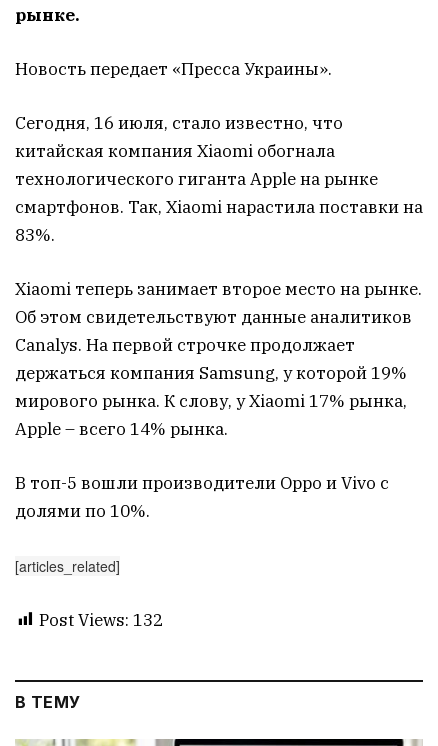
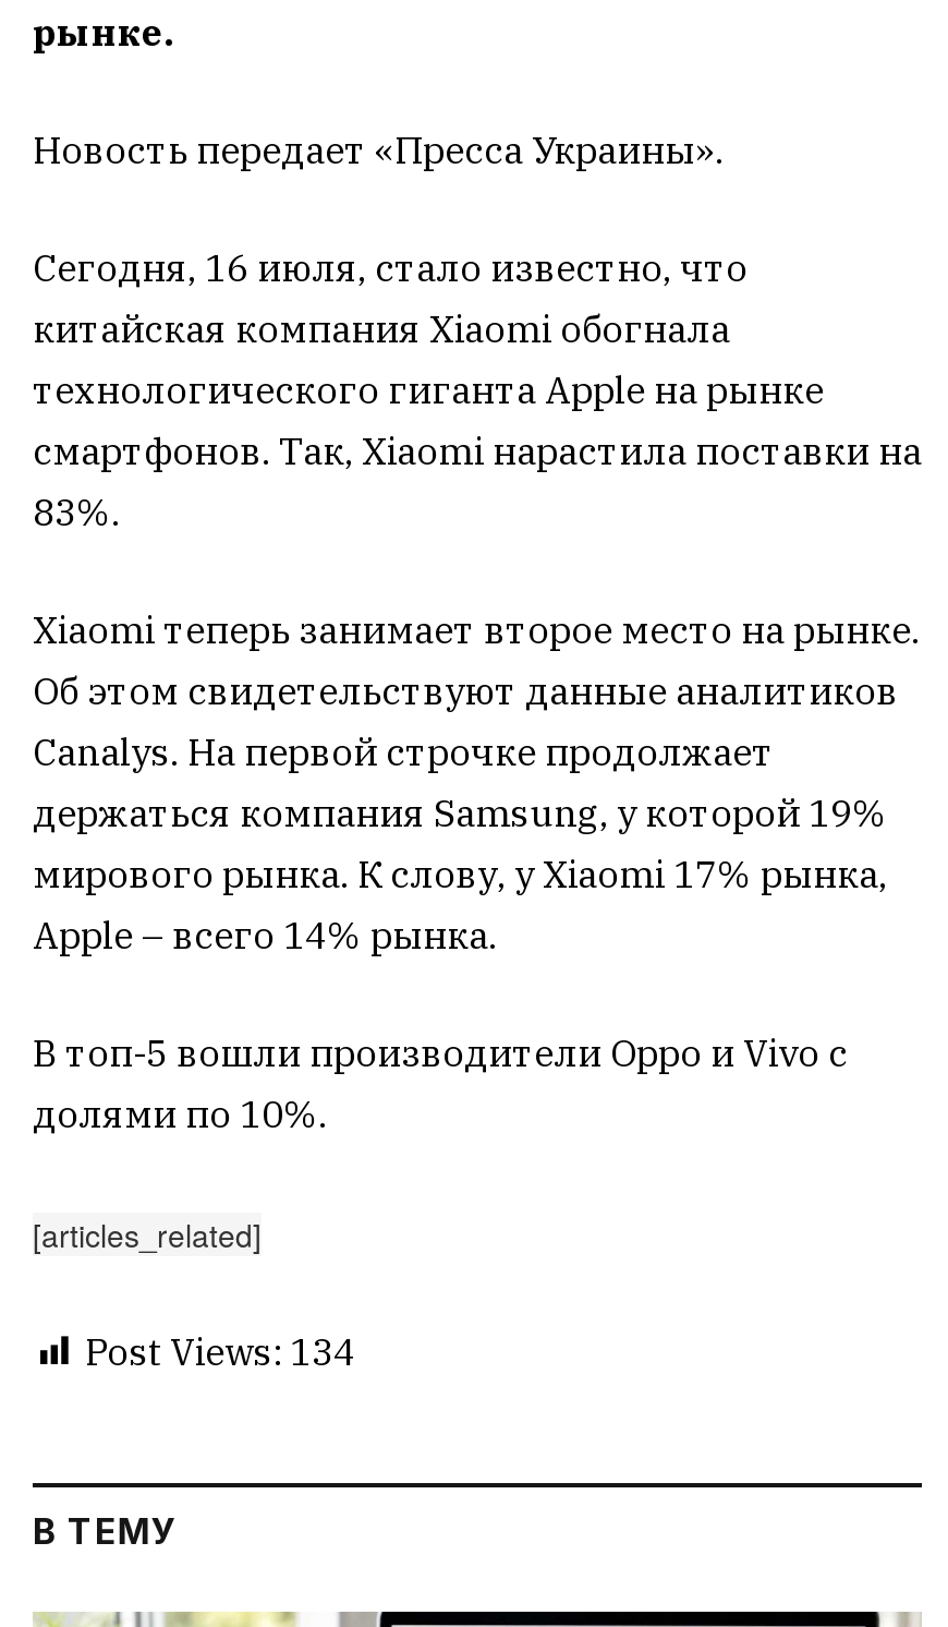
- Post Views: 132
+ Post Views: 134
